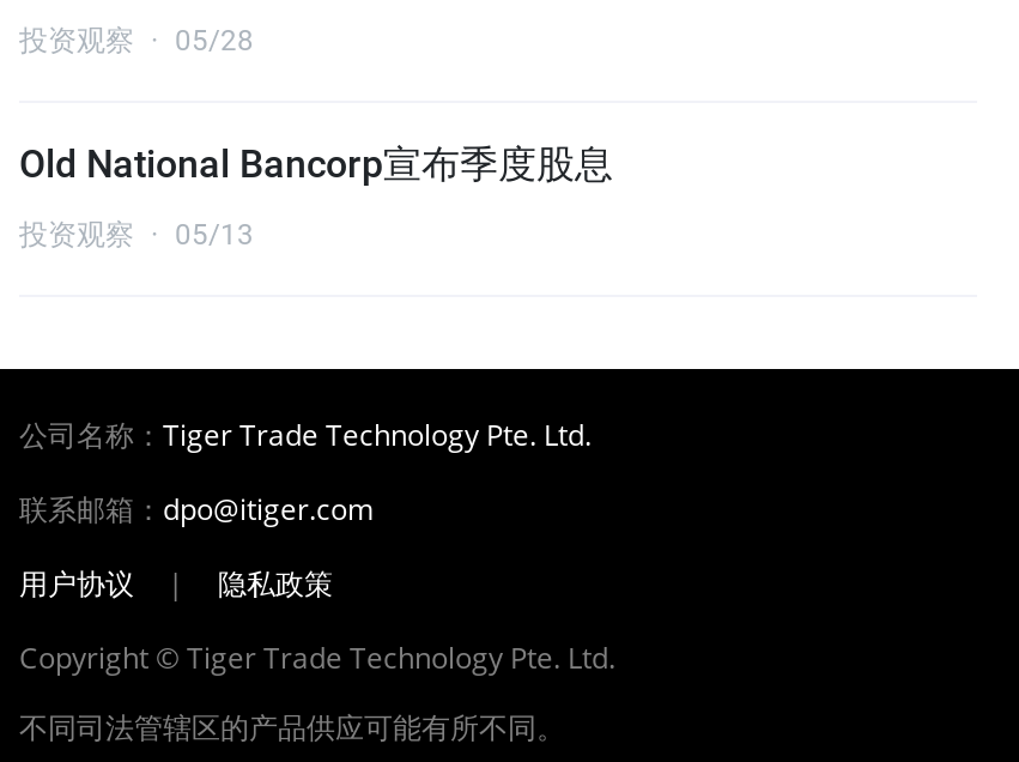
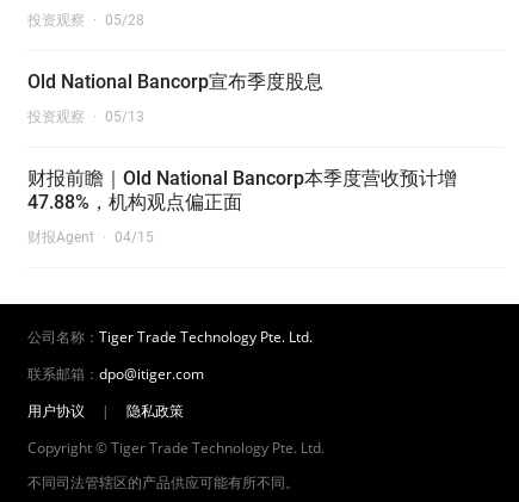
+ 财报前瞻｜Old National Bancorp本季度营收预计增
+ 47.88%，机构观点偏正面
+ 财报Agent · 04/15
